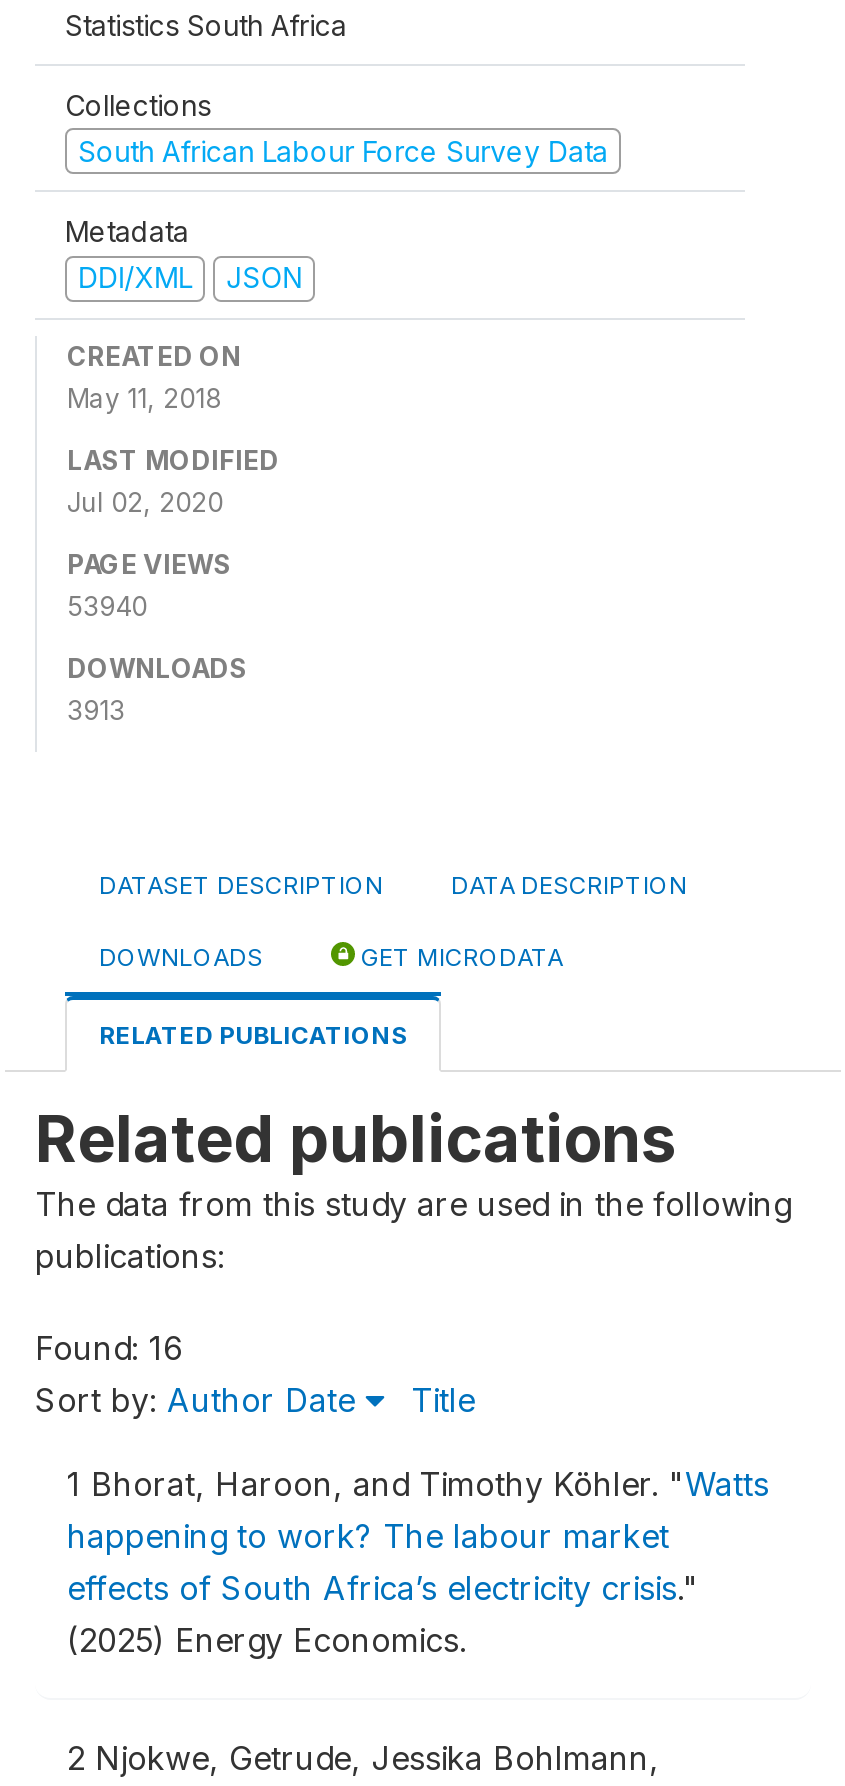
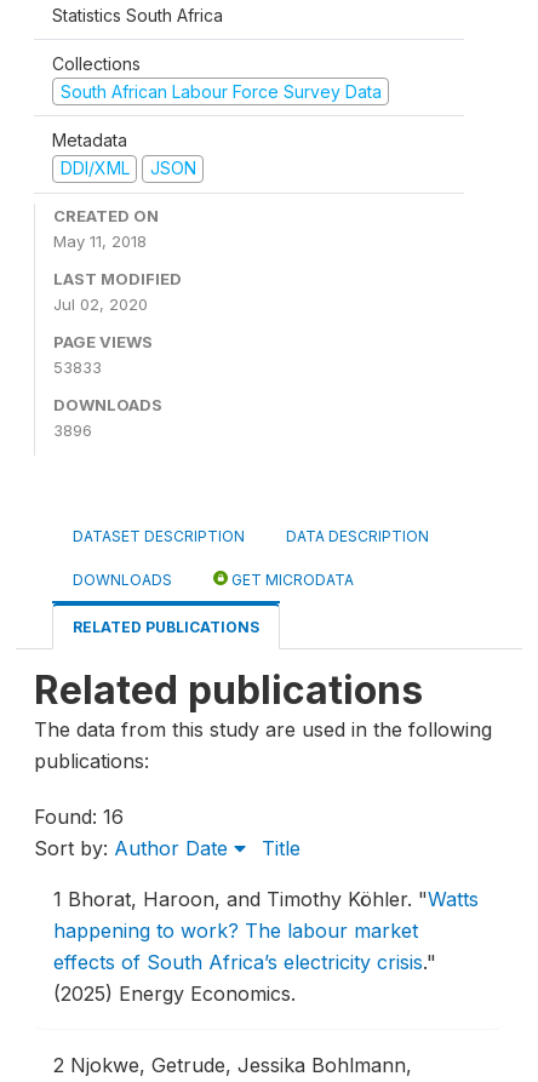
- 53940
+ 53833

- 3913
+ 3896
